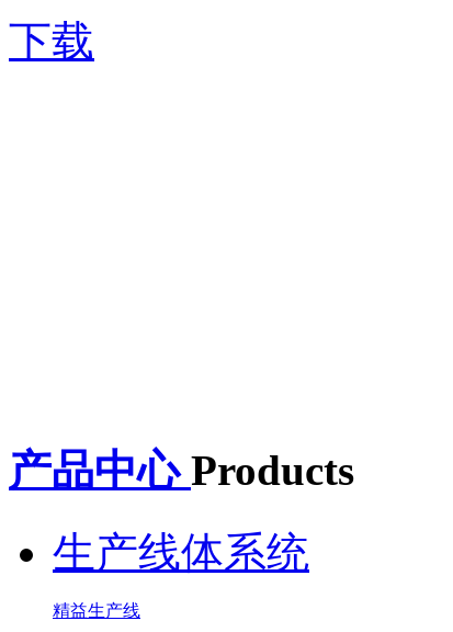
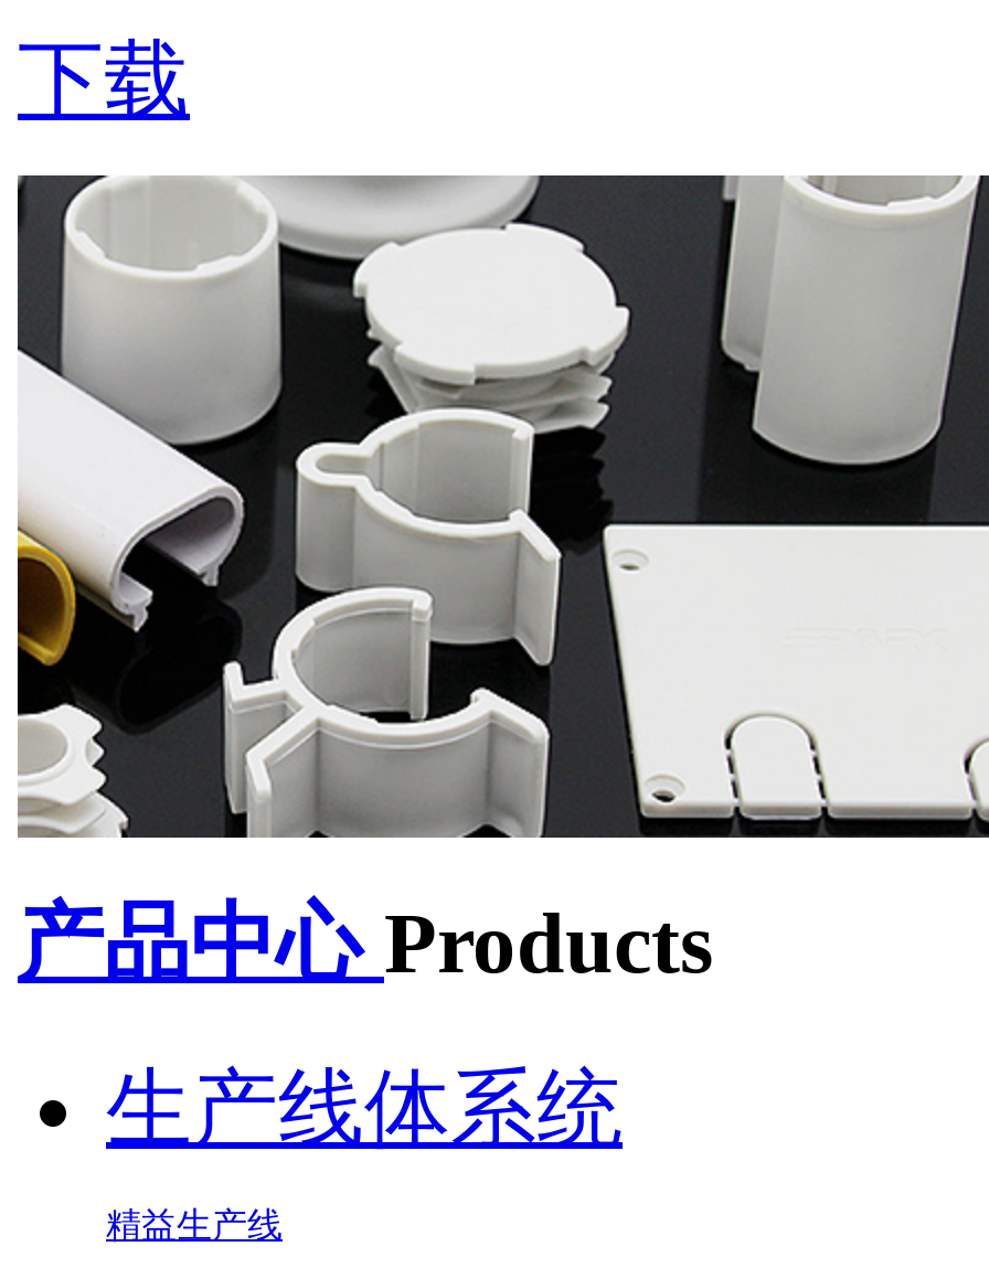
+ [image]
